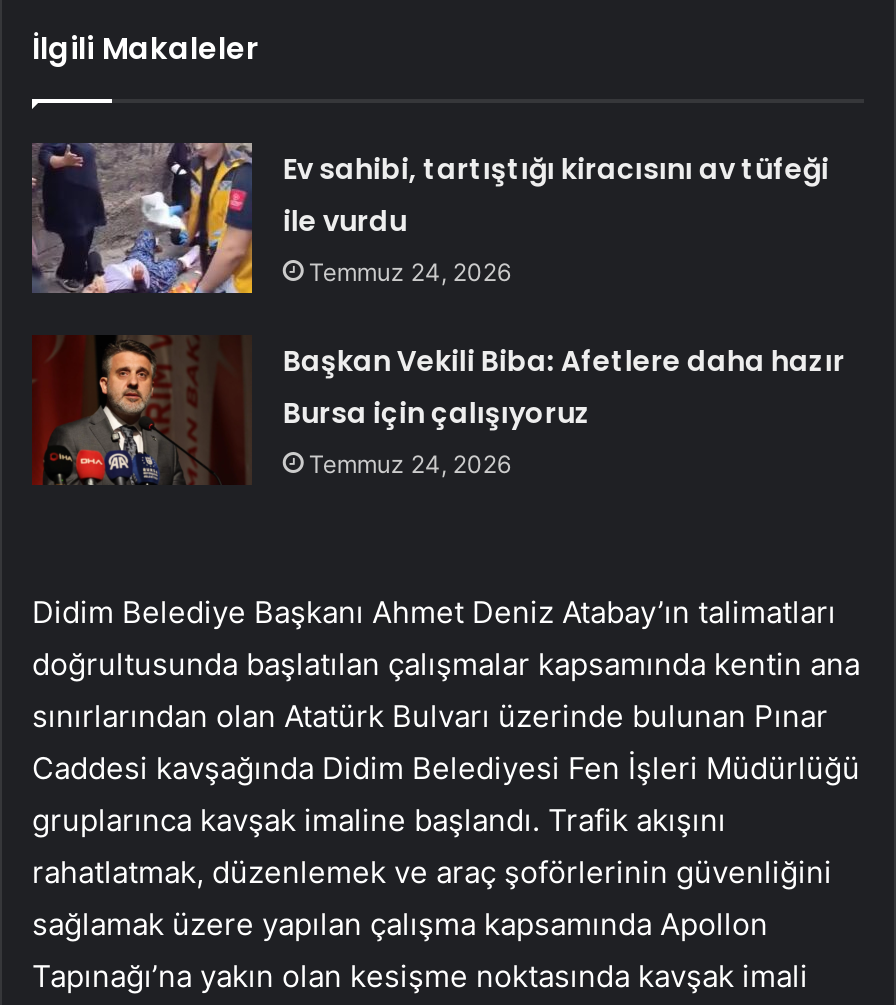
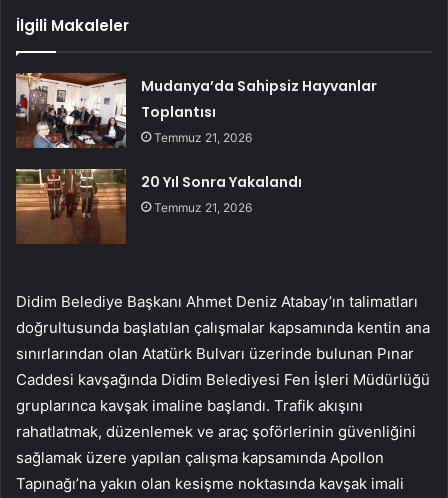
- [image]
- Ev sahibi, tartıştığı kiracısını av tüfeği
- ile vurdu
- Temmuz 24, 2026
+ [image]
+ Mudanya’da Sahipsiz Hayvanlar
+ Toplantısı
+ Temmuz 21, 2026

- [image]
- Başkan Vekili Biba: Afetlere daha hazır
- Bursa için çalışıyoruz
- Temmuz 24, 2026
+ [image]
+ 20 Yıl Sonra Yakalandı
+ Temmuz 21, 2026
